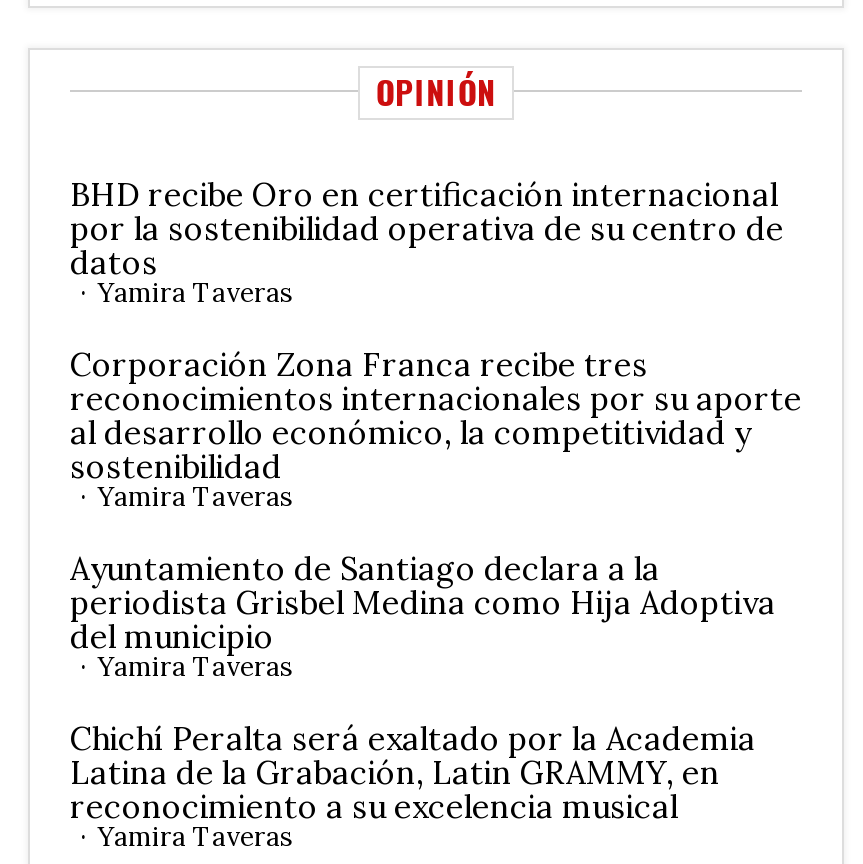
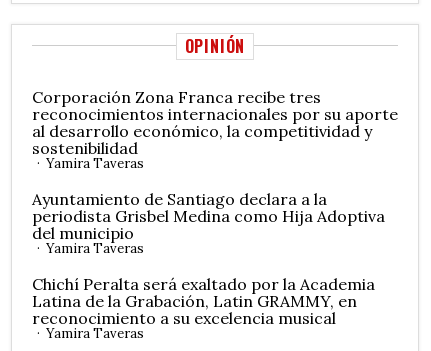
- BHD recibe Oro en certificación internacional
- por la sostenibilidad operativa de su centro de
- datos
- Yamira Taveras
